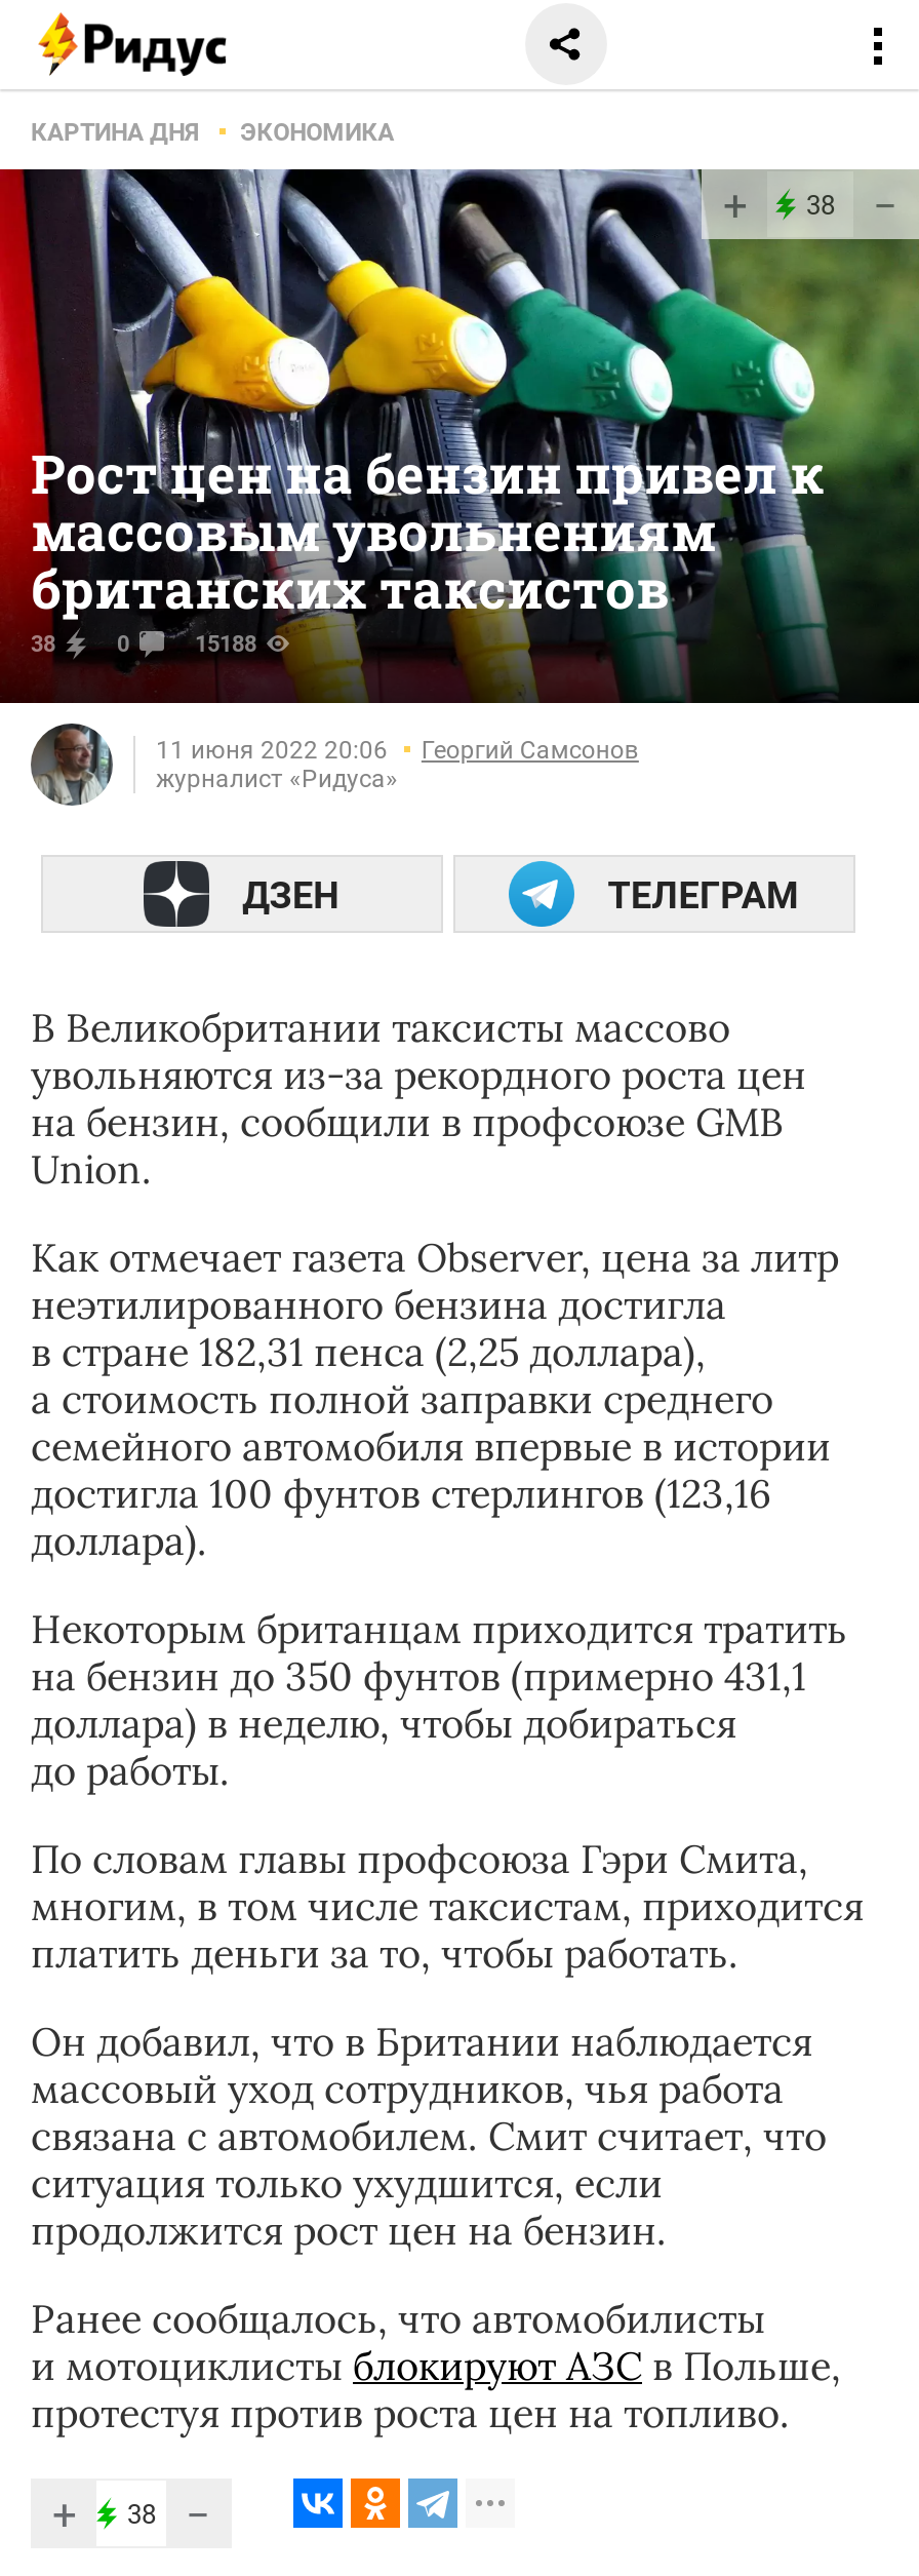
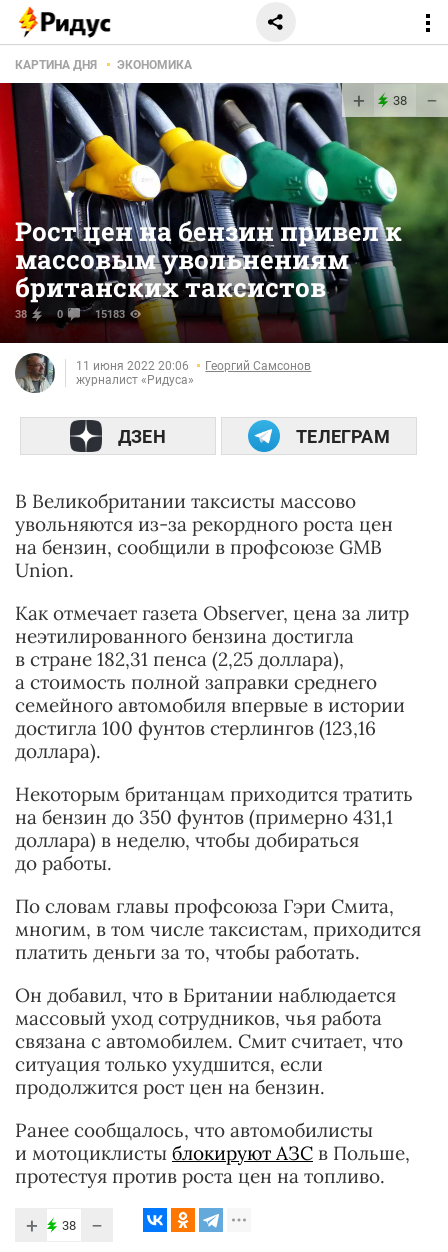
- 15188
+ 15183
